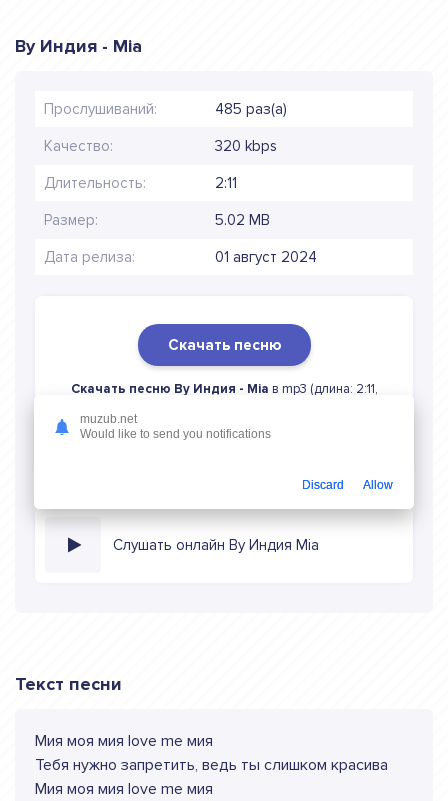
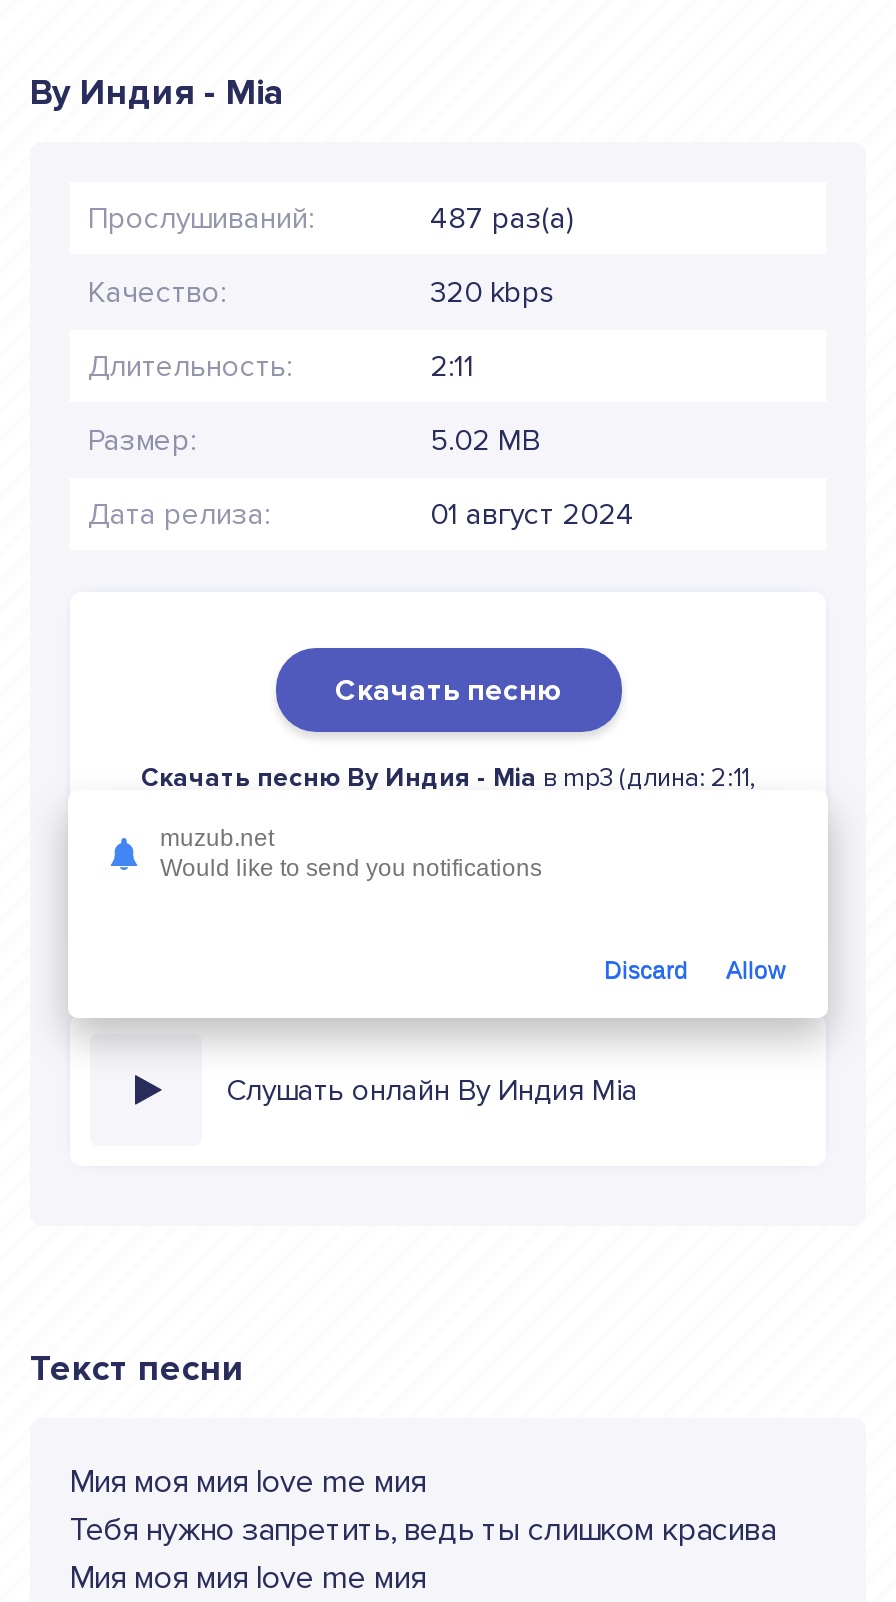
- 485 раз(а)
+ 487 раз(а)
